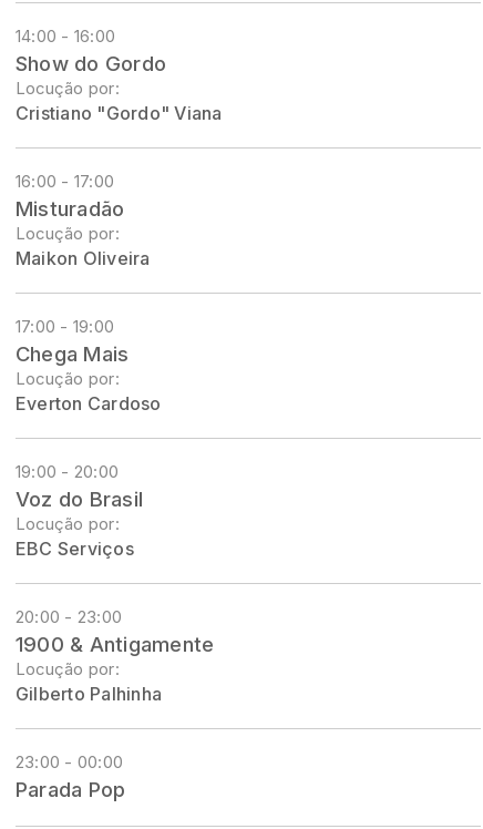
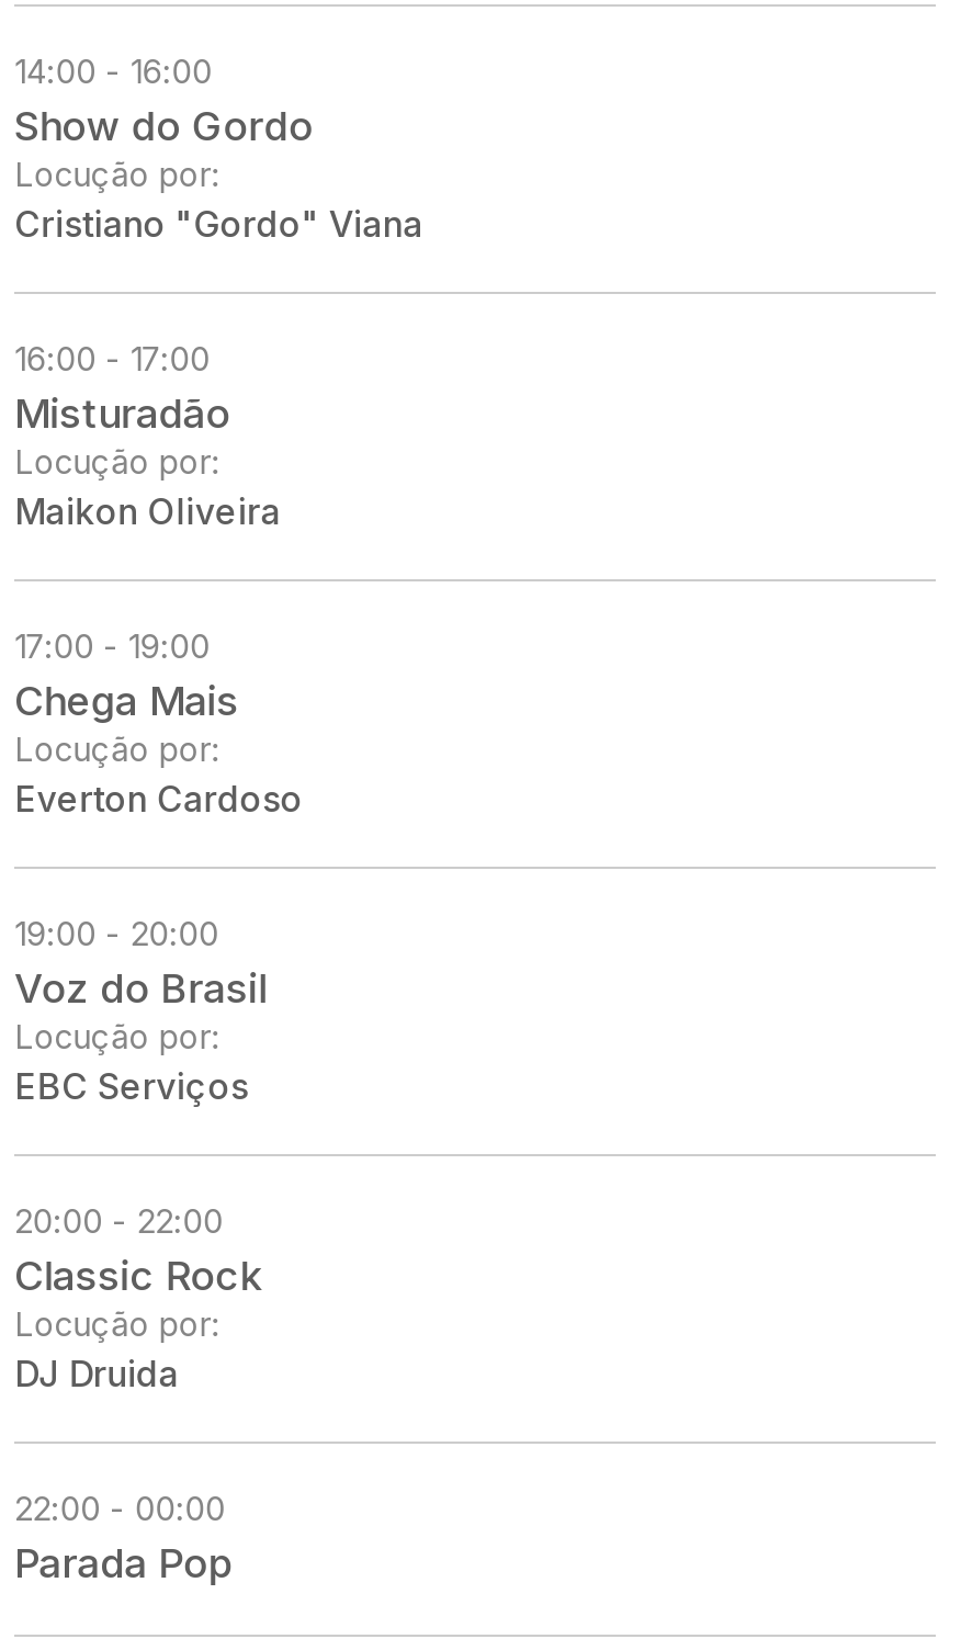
- 20:00 - 23:00
- 1900 & Antigamente
+ 20:00 - 22:00
+ Classic Rock

- Gilberto Palhinha
+ DJ Druida

- 23:00 - 00:00
+ 22:00 - 00:00
